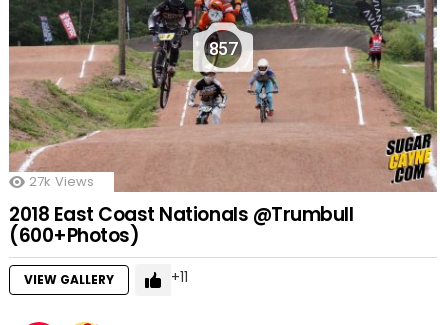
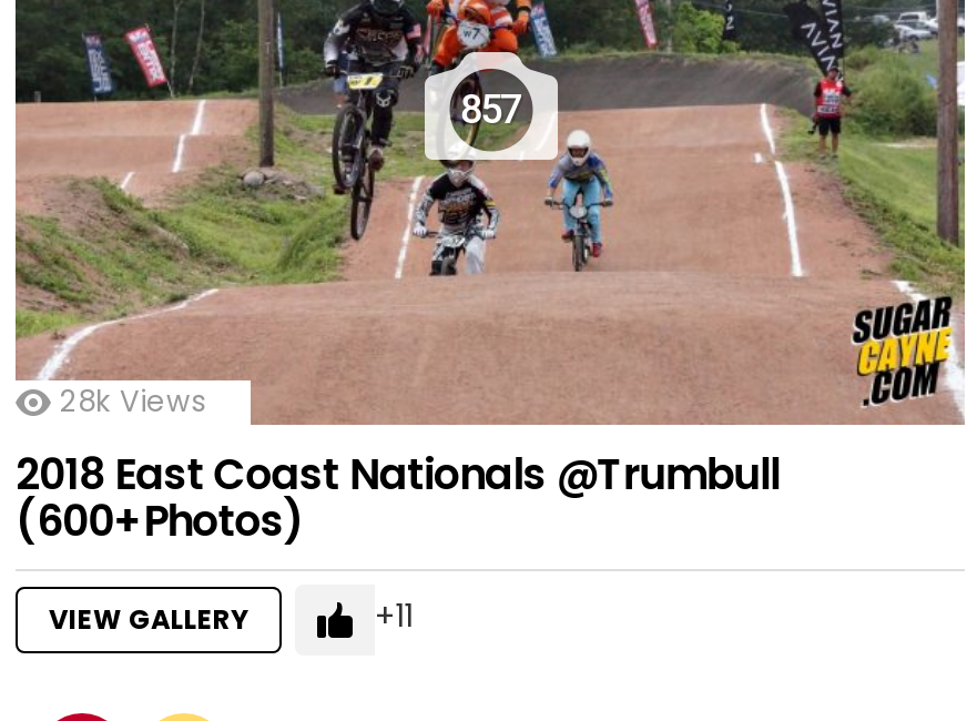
- 27k Views
+ 28k Views
